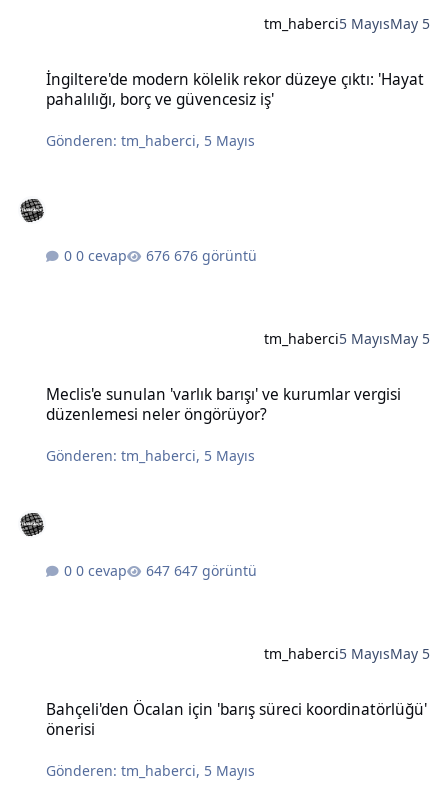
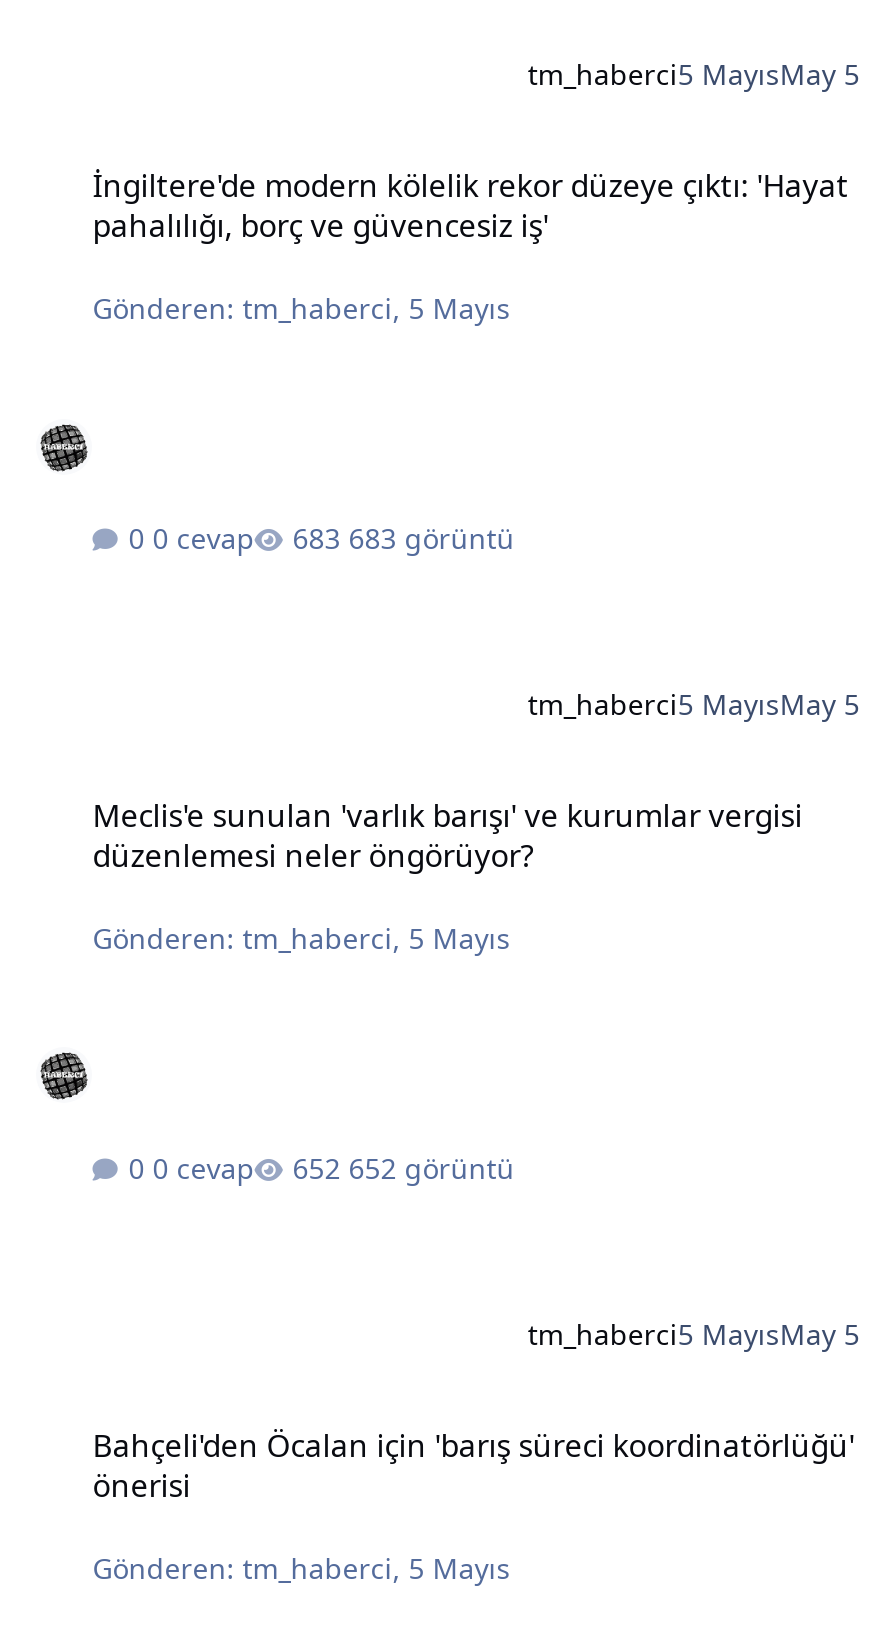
- 676 görüntü
+ 683 görüntü

- 647 görüntü
+ 652 görüntü
